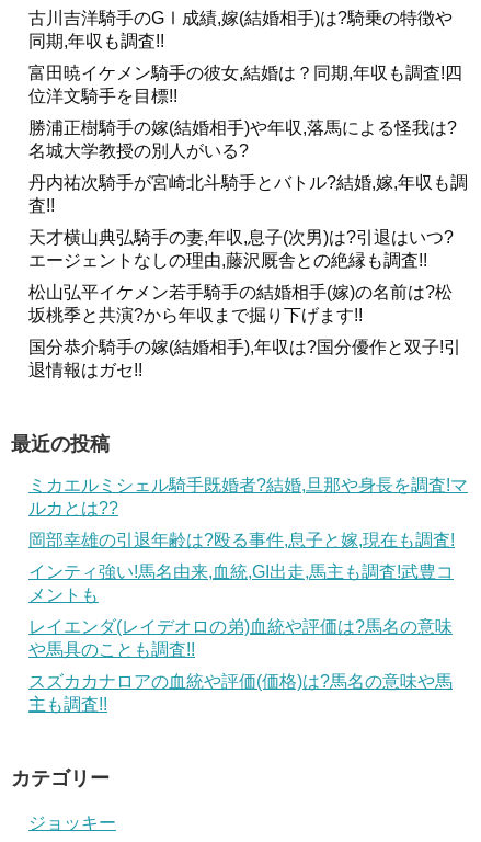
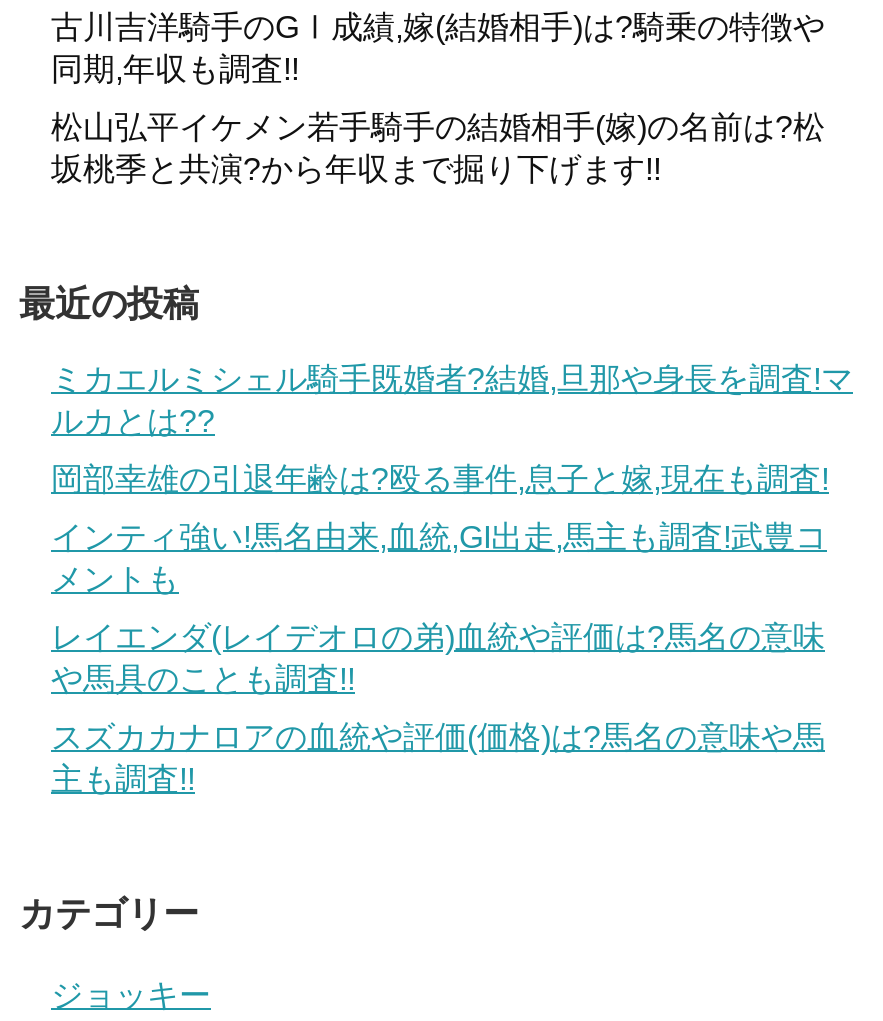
- 富田暁イケメン騎手の彼女,結婚は？同期,年収も調査!四
- 位洋文騎手を目標!!
- 勝浦正樹騎手の嫁(結婚相手)や年収,落馬による怪我は?
- 名城大学教授の別人がいる?
- 丹内祐次騎手が宮崎北斗騎手とバトル?結婚,嫁,年収も調
- 査!!
- 天才横山典弘騎手の妻,年収,息子(次男)は?引退はいつ?
- エージェントなしの理由,藤沢厩舎との絶縁も調査!!

- 国分恭介騎手の嫁(結婚相手),年収は?国分優作と双子!引
- 退情報はガセ!!
